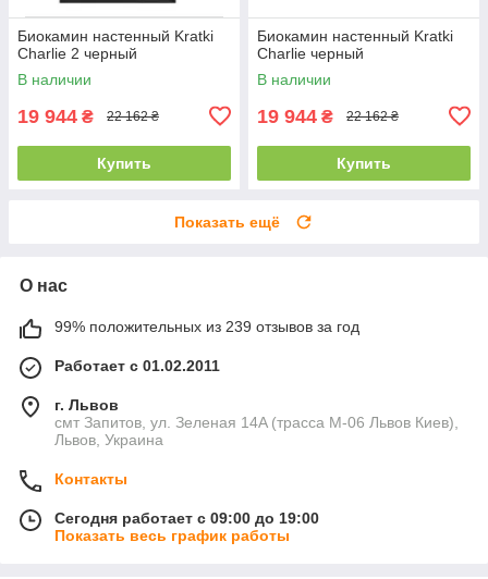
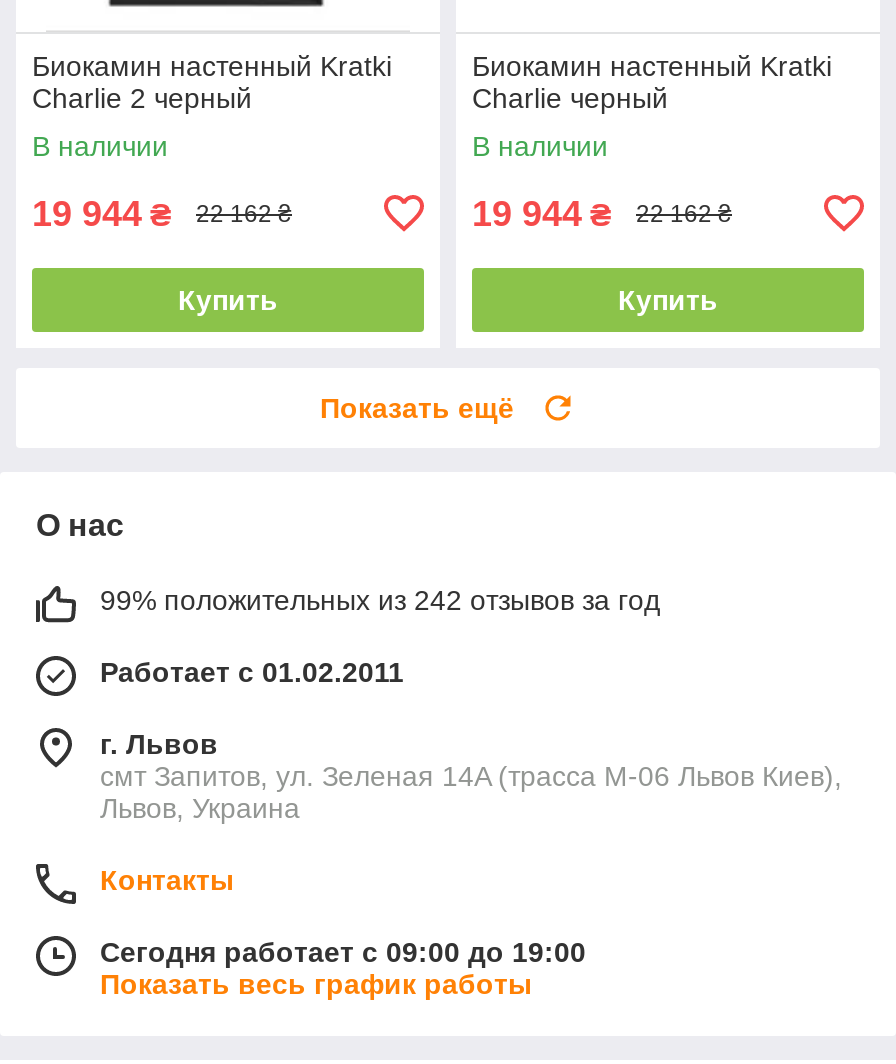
- 99% положительных из 239 отзывов за год
+ 99% положительных из 242 отзывов за год
